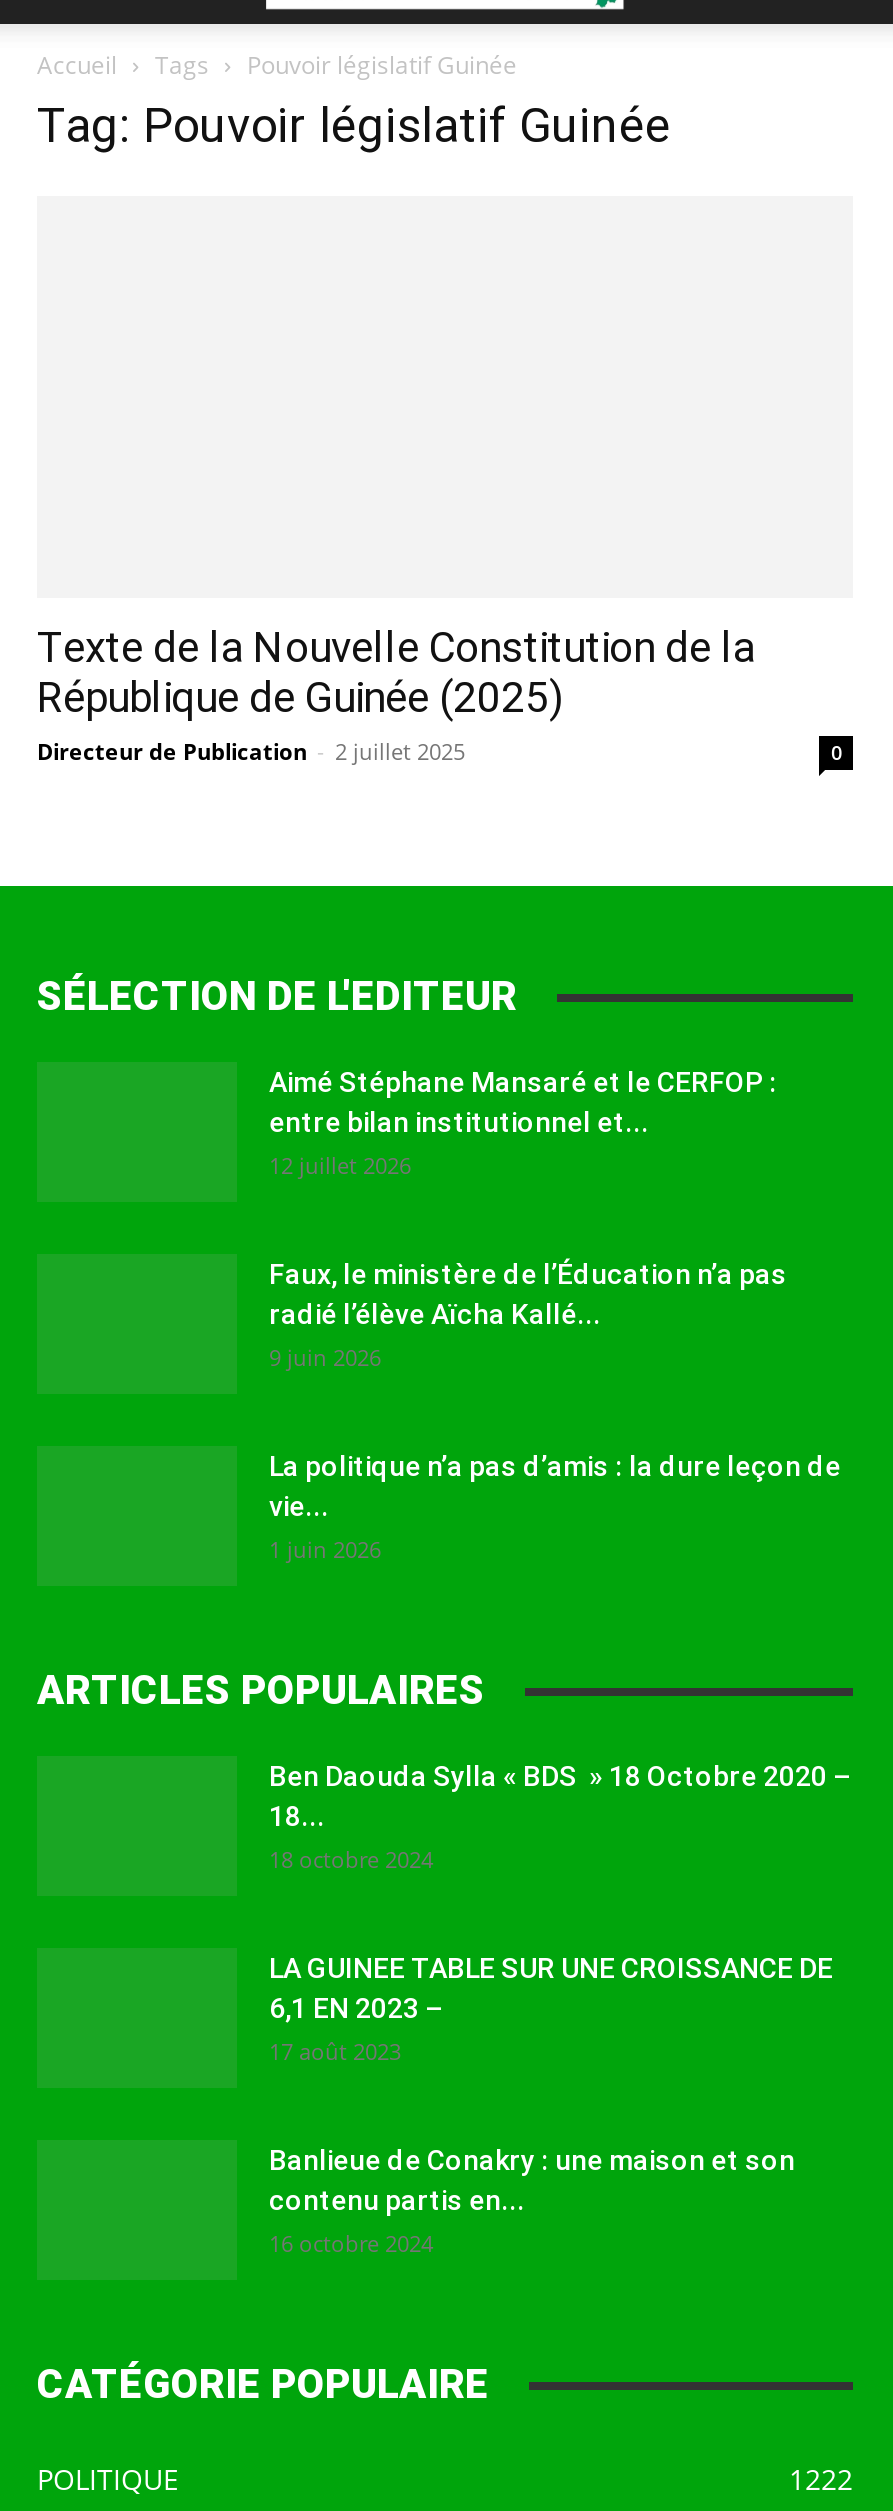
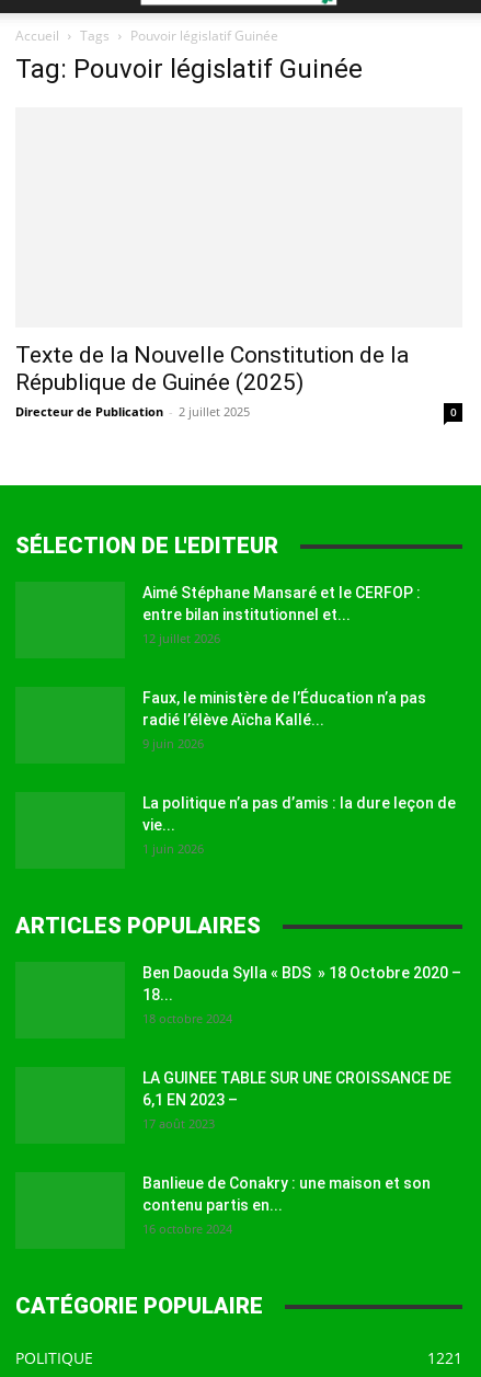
- 1222
+ 1221
